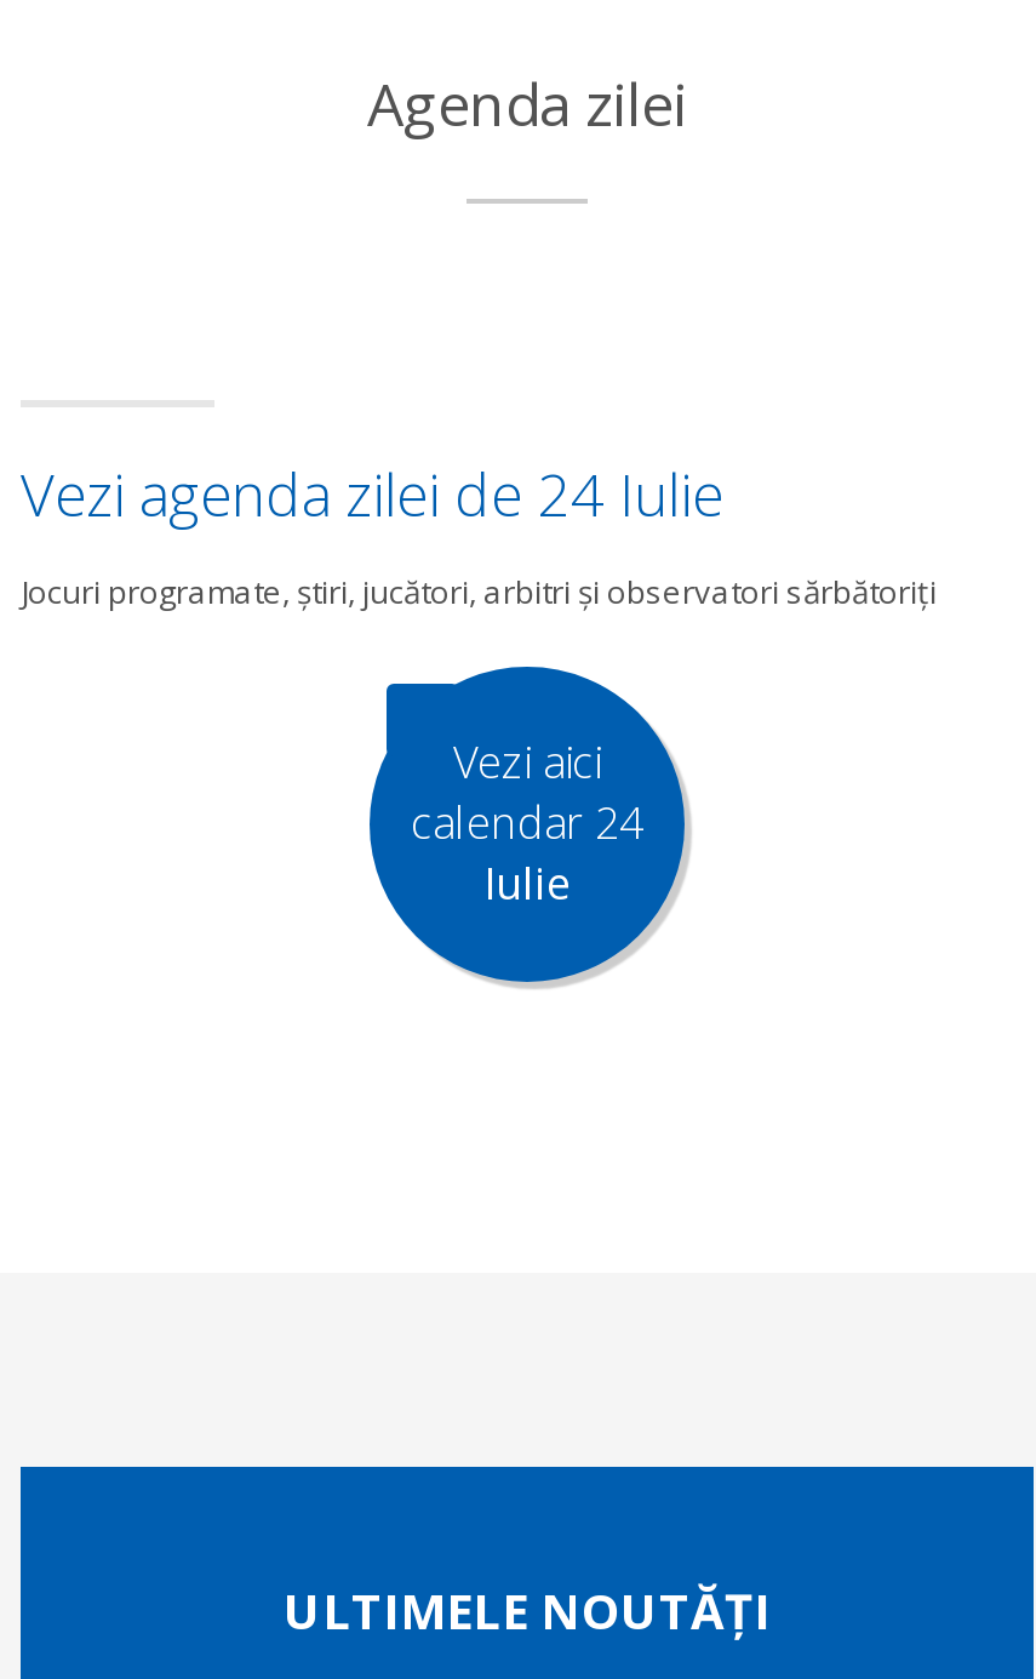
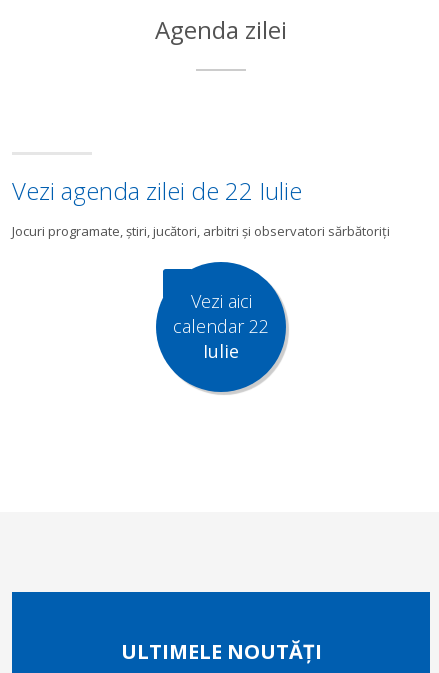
- Vezi agenda zilei de 24 Iulie
+ Vezi agenda zilei de 22 Iulie

- calendar 24
+ calendar 22
